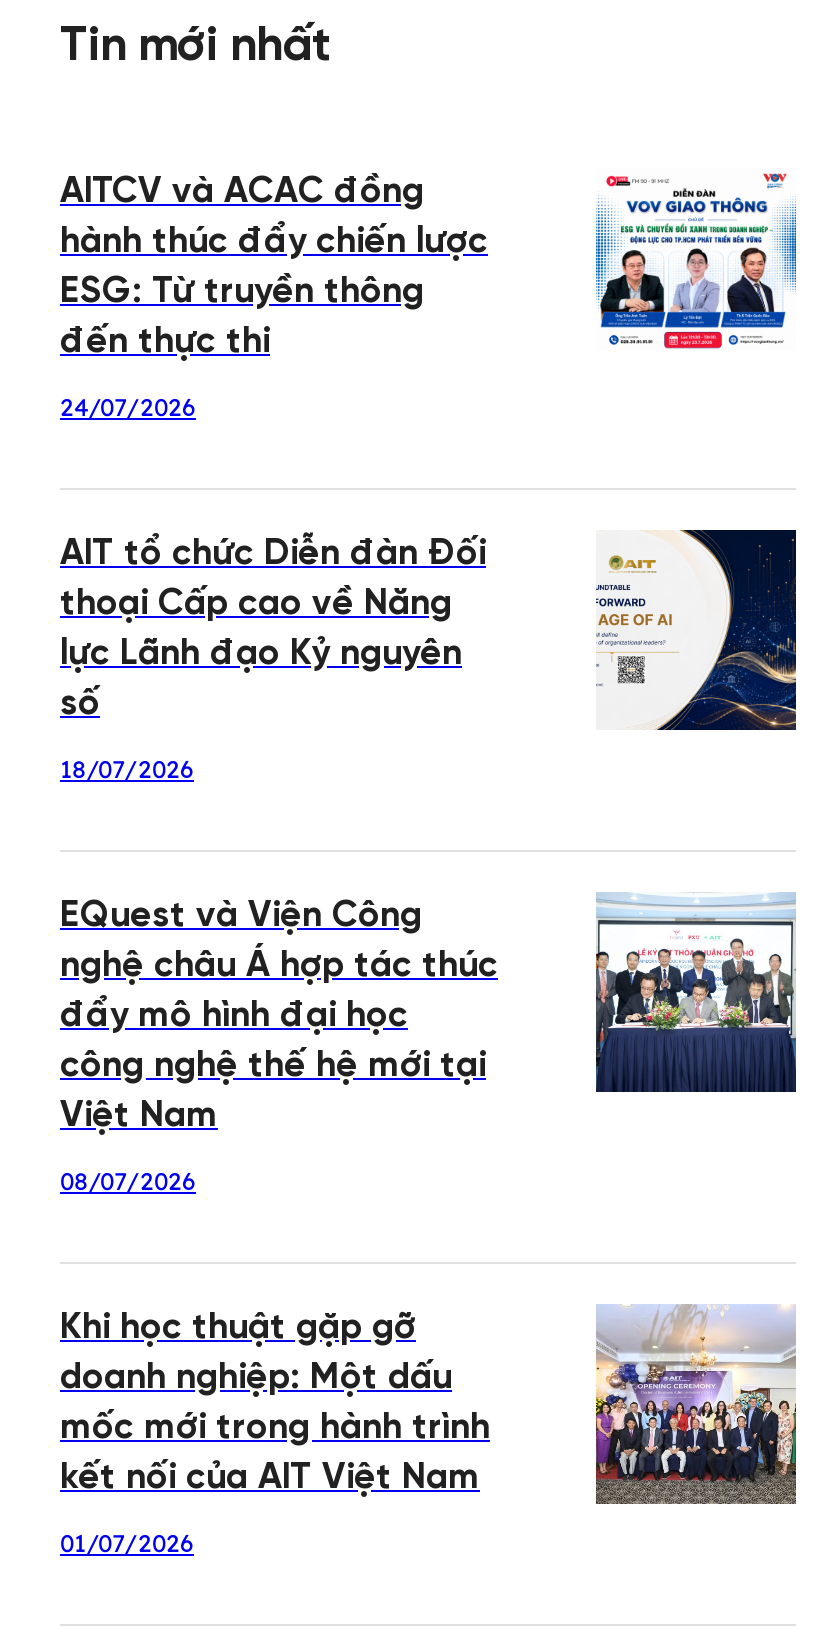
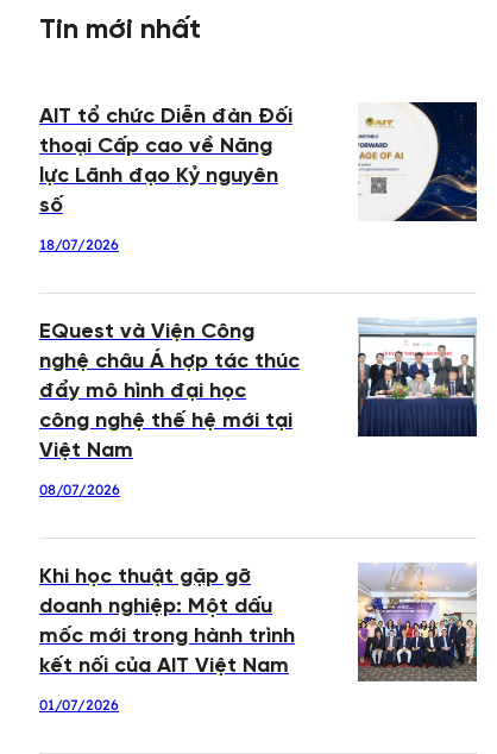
- AITCV và ACAC đồng
- hành thúc đẩy chiến lược
- ESG: Từ truyền thông
- đến thực thi
- 24/07/2026

- [image]
